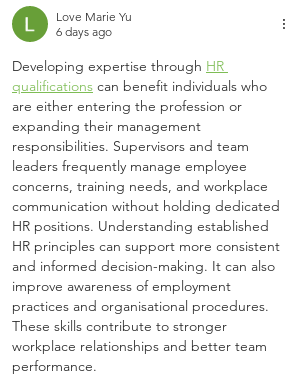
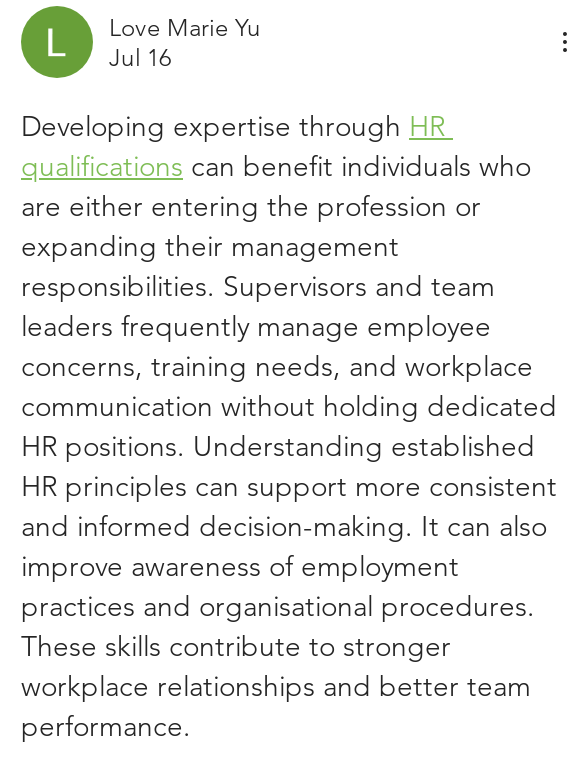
- 6 days ago
+ Jul 16
